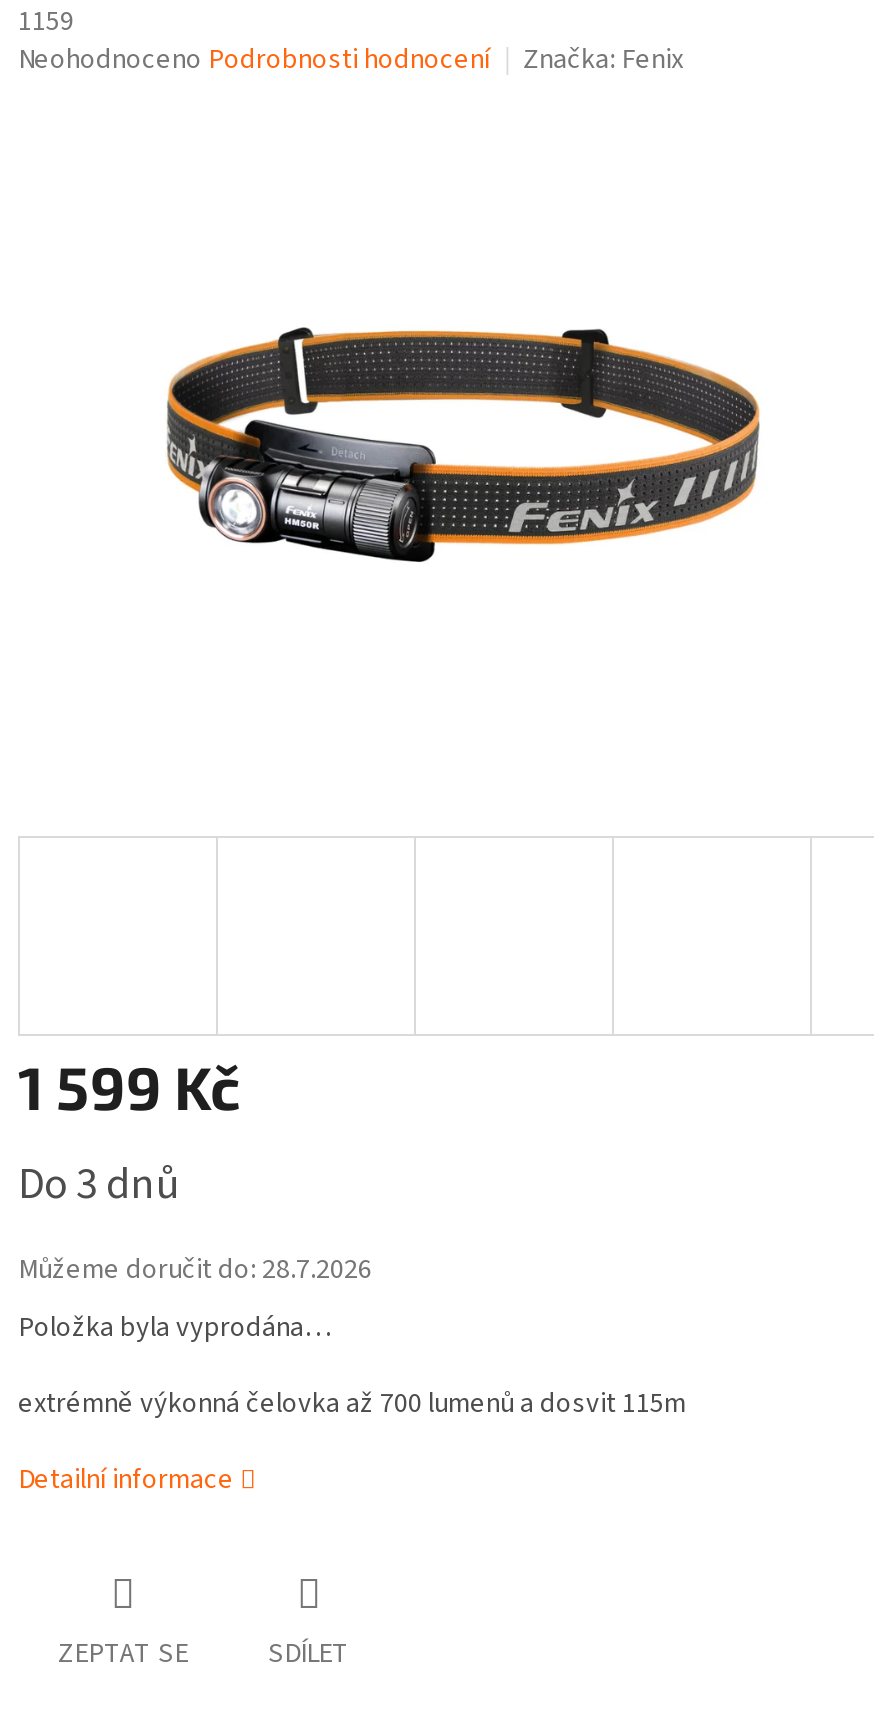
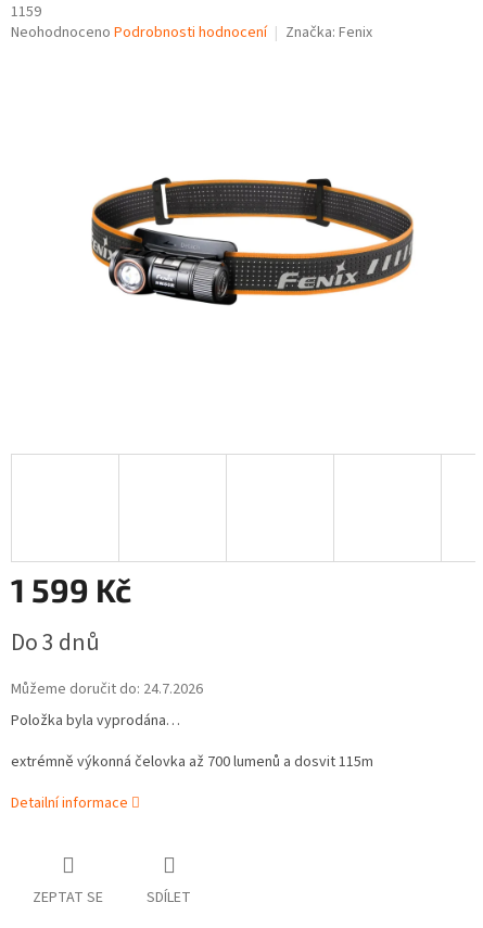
- Můžeme doručit do: 28.7.2026
+ Můžeme doručit do: 24.7.2026
